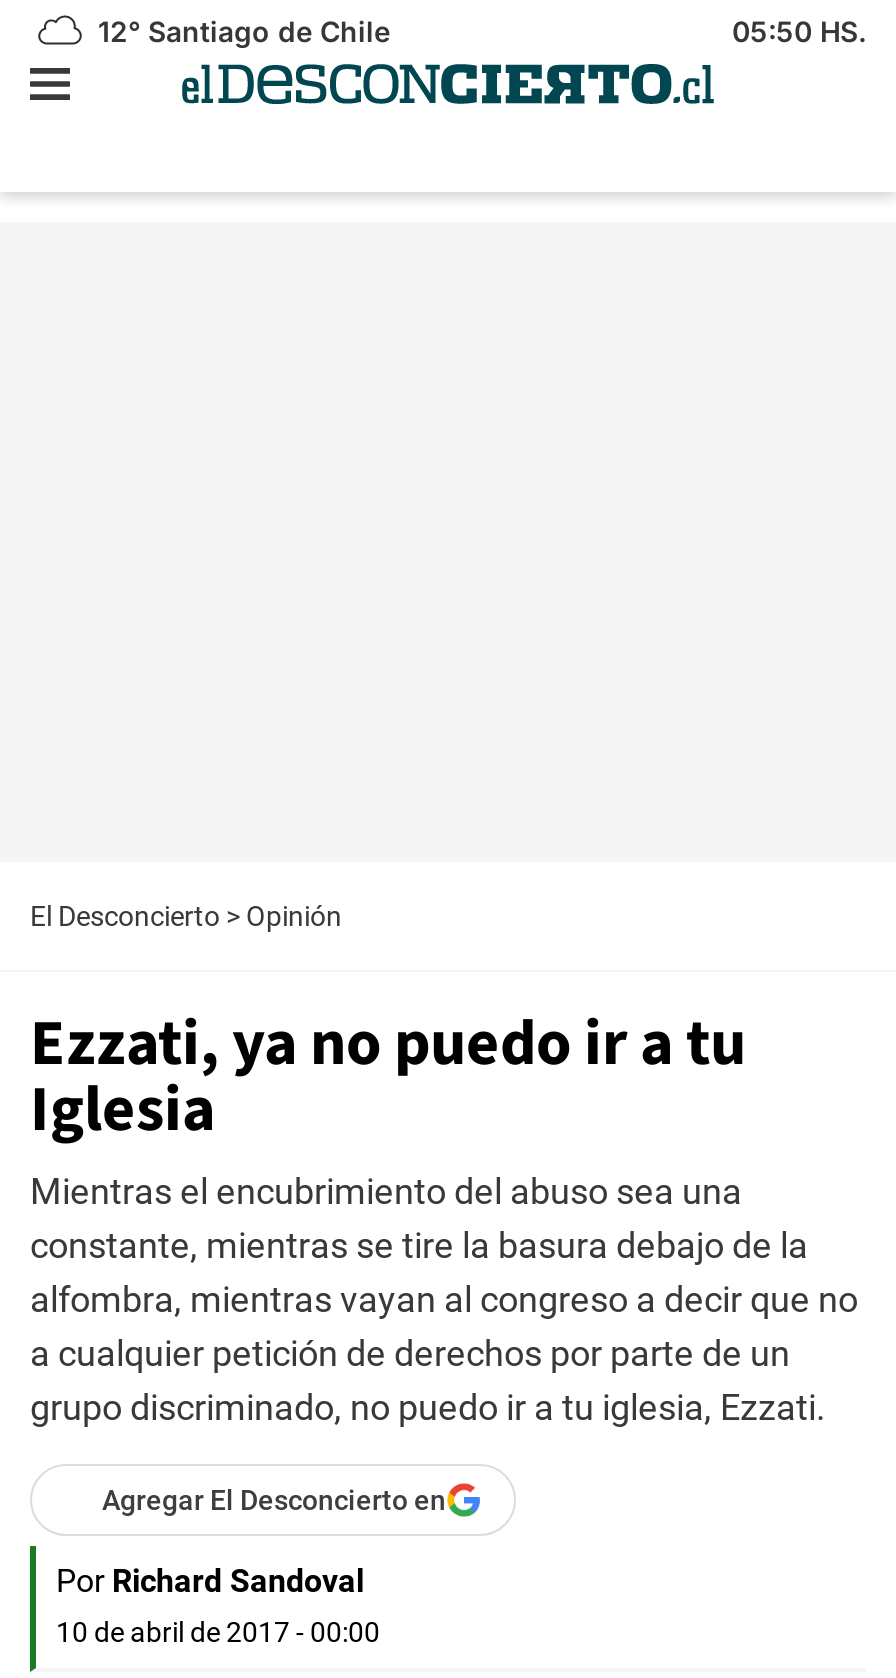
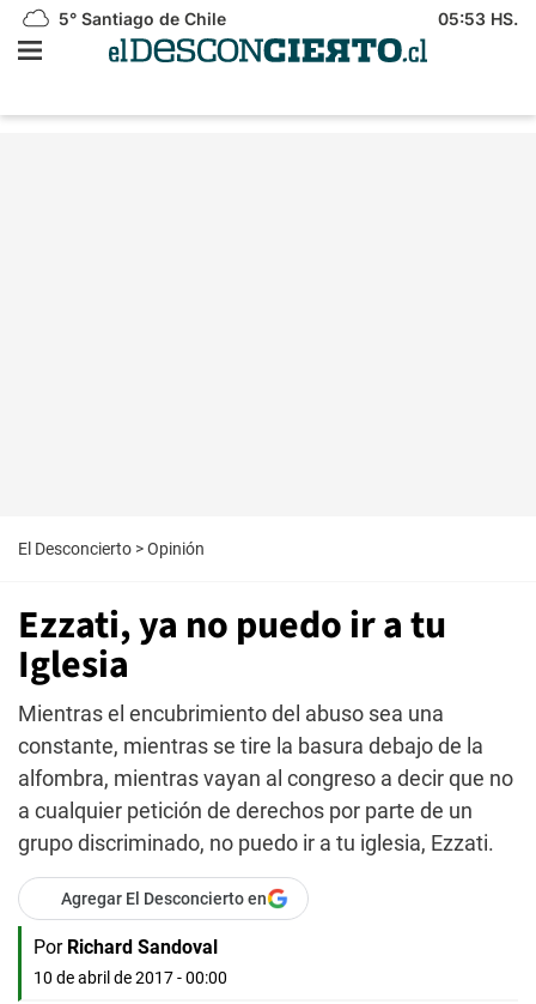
- 12° Santiago de Chile
+ 5° Santiago de Chile

- 05:50 HS.
+ 05:53 HS.
